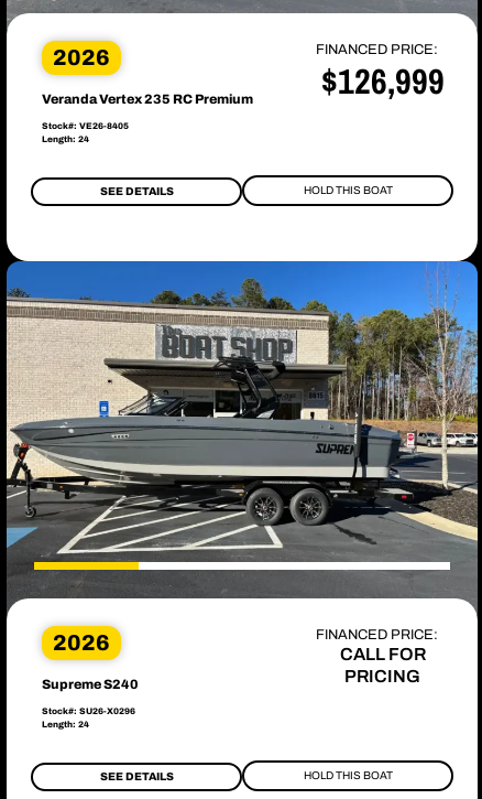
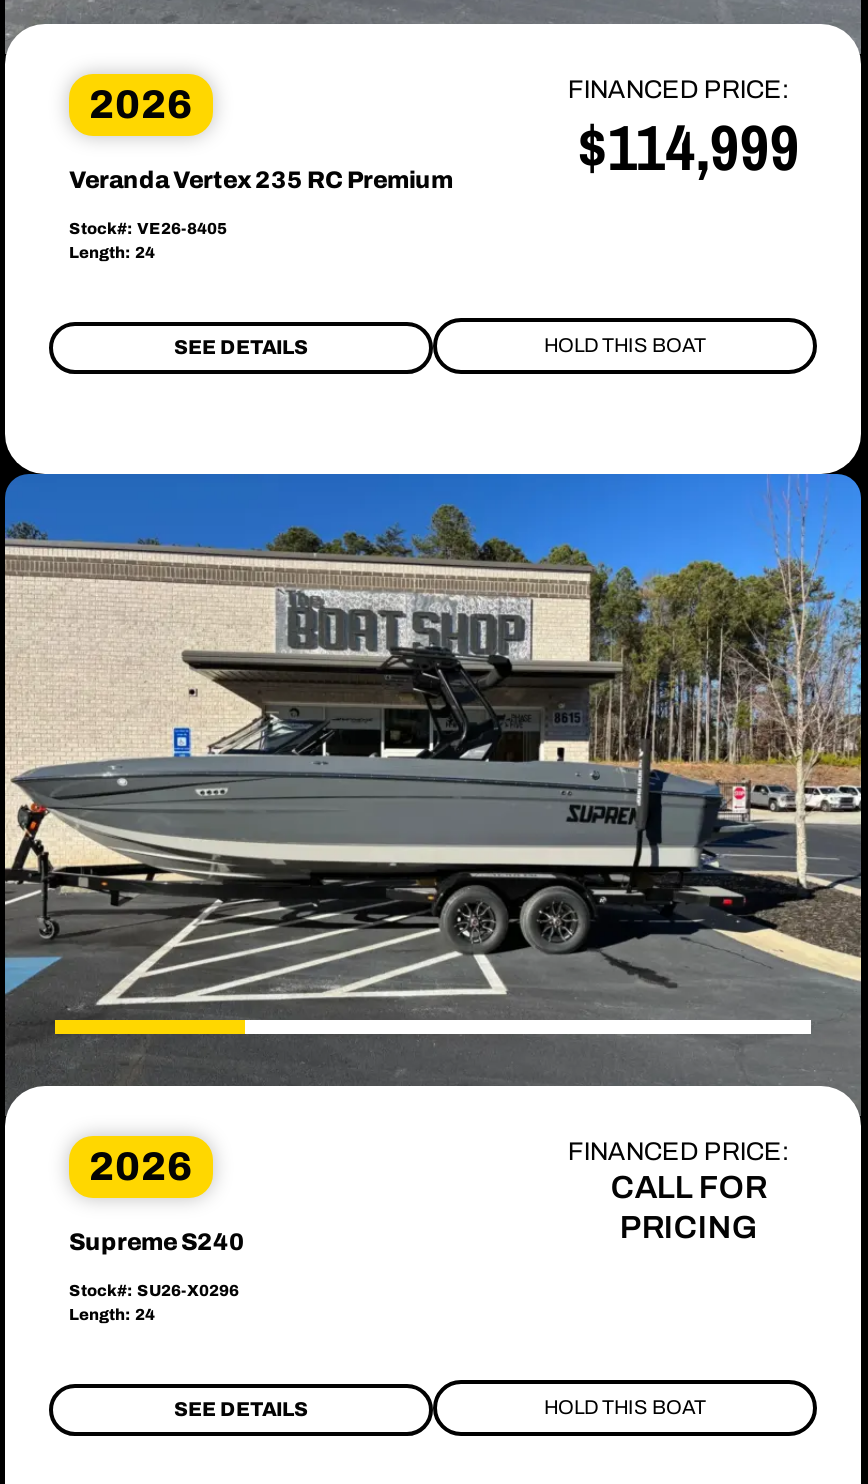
- $126,999
+ $114,999
